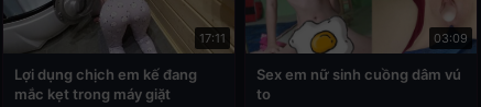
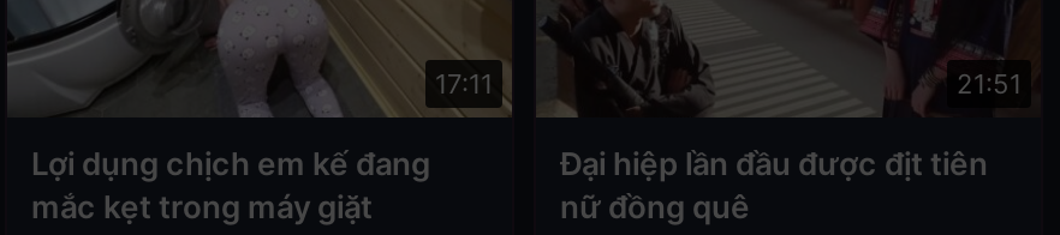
- 03:09
+ 21:51

- Sex em nữ sinh cuồng dâm vú
- to
+ Đại hiệp lần đầu được địt tiên
+ nữ đồng quê
